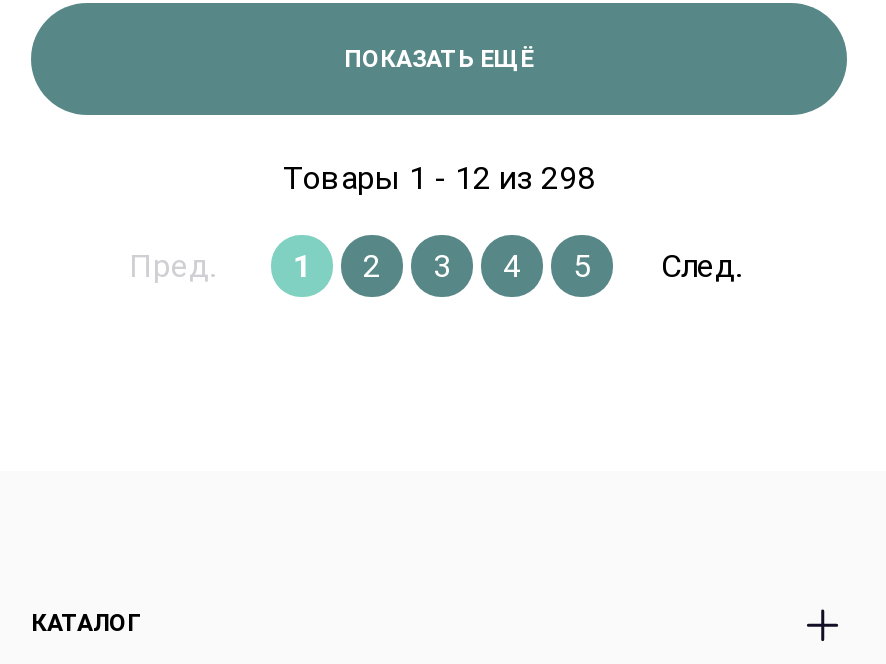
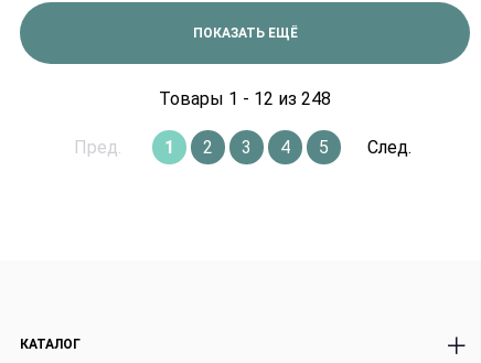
- Товары 1 - 12 из 298
+ Товары 1 - 12 из 248
